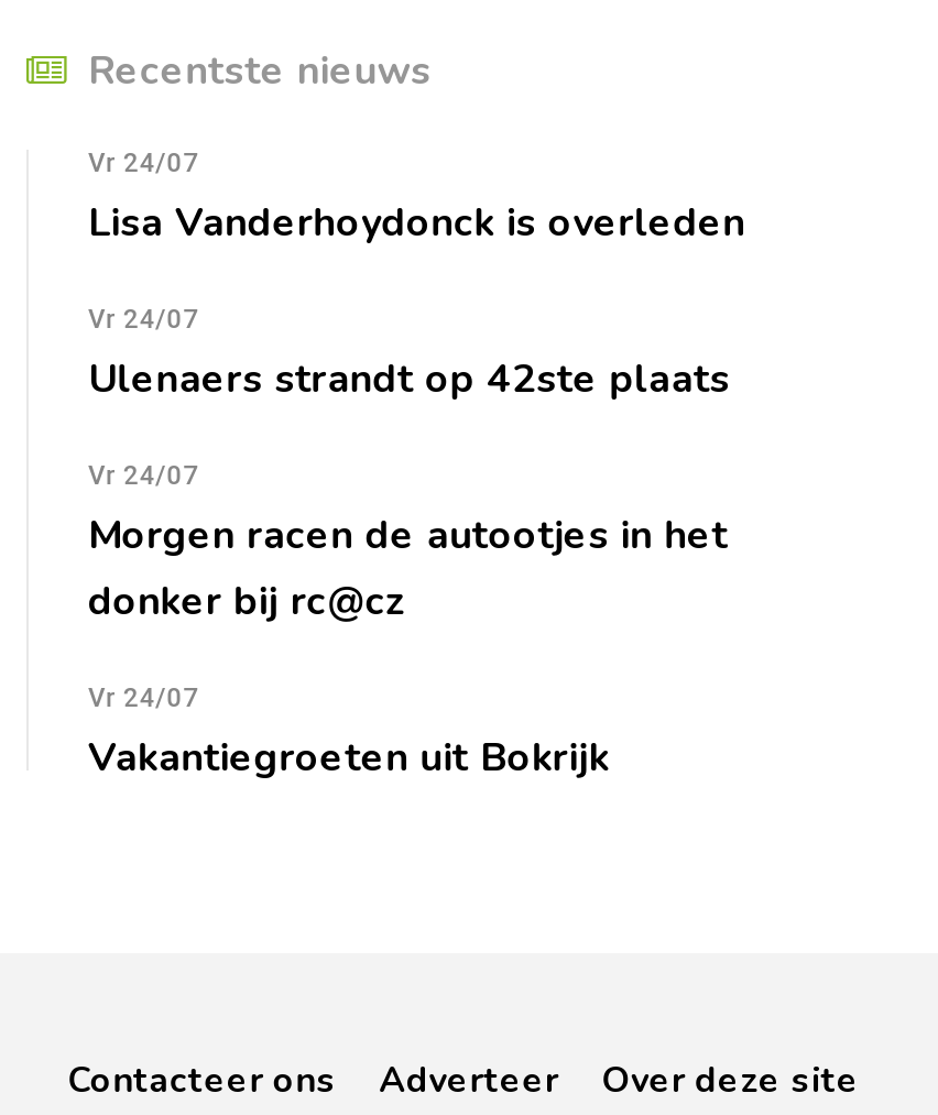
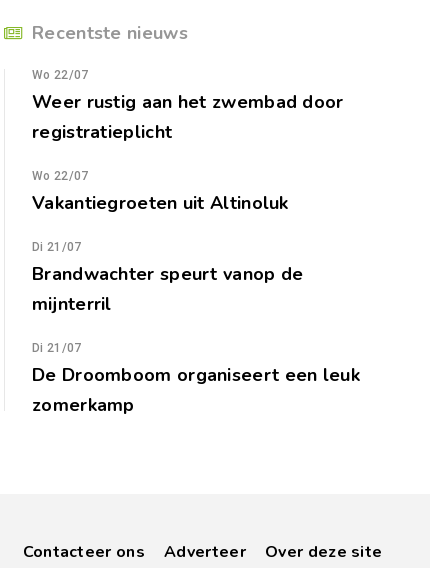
- Vr 24/07
- Lisa Vanderhoydonck is overleden
+ Wo 22/07
+ Weer rustig aan het zwembad door
+ registratieplicht

- Vr 24/07
- Ulenaers strandt op 42ste plaats
+ Wo 22/07
+ Vakantiegroeten uit Altinoluk

- Vr 24/07
- Morgen racen de autootjes in het
- donker bij rc@cz
+ Di 21/07
+ Brandwachter speurt vanop de
+ mijnterril

- Vr 24/07
- Vakantiegroeten uit Bokrijk
+ Di 21/07
+ De Droomboom organiseert een leuk
+ zomerkamp
